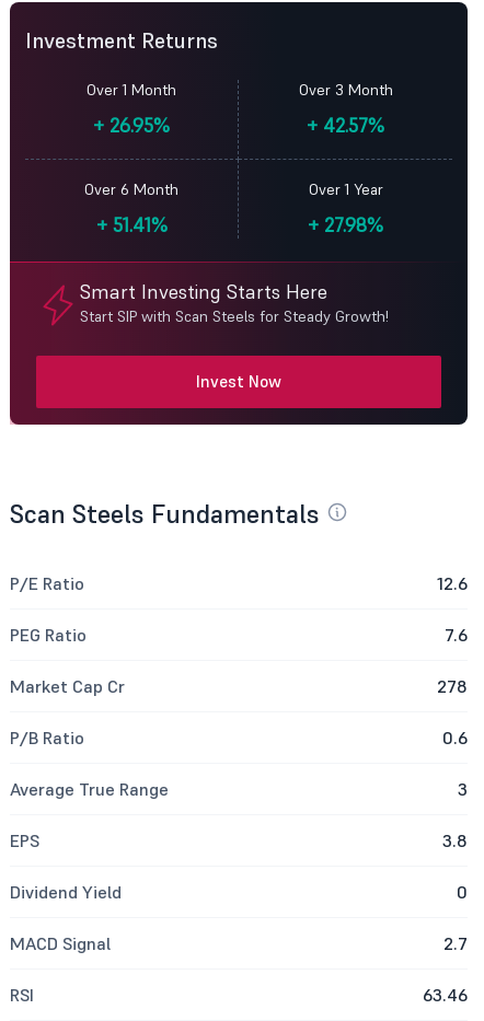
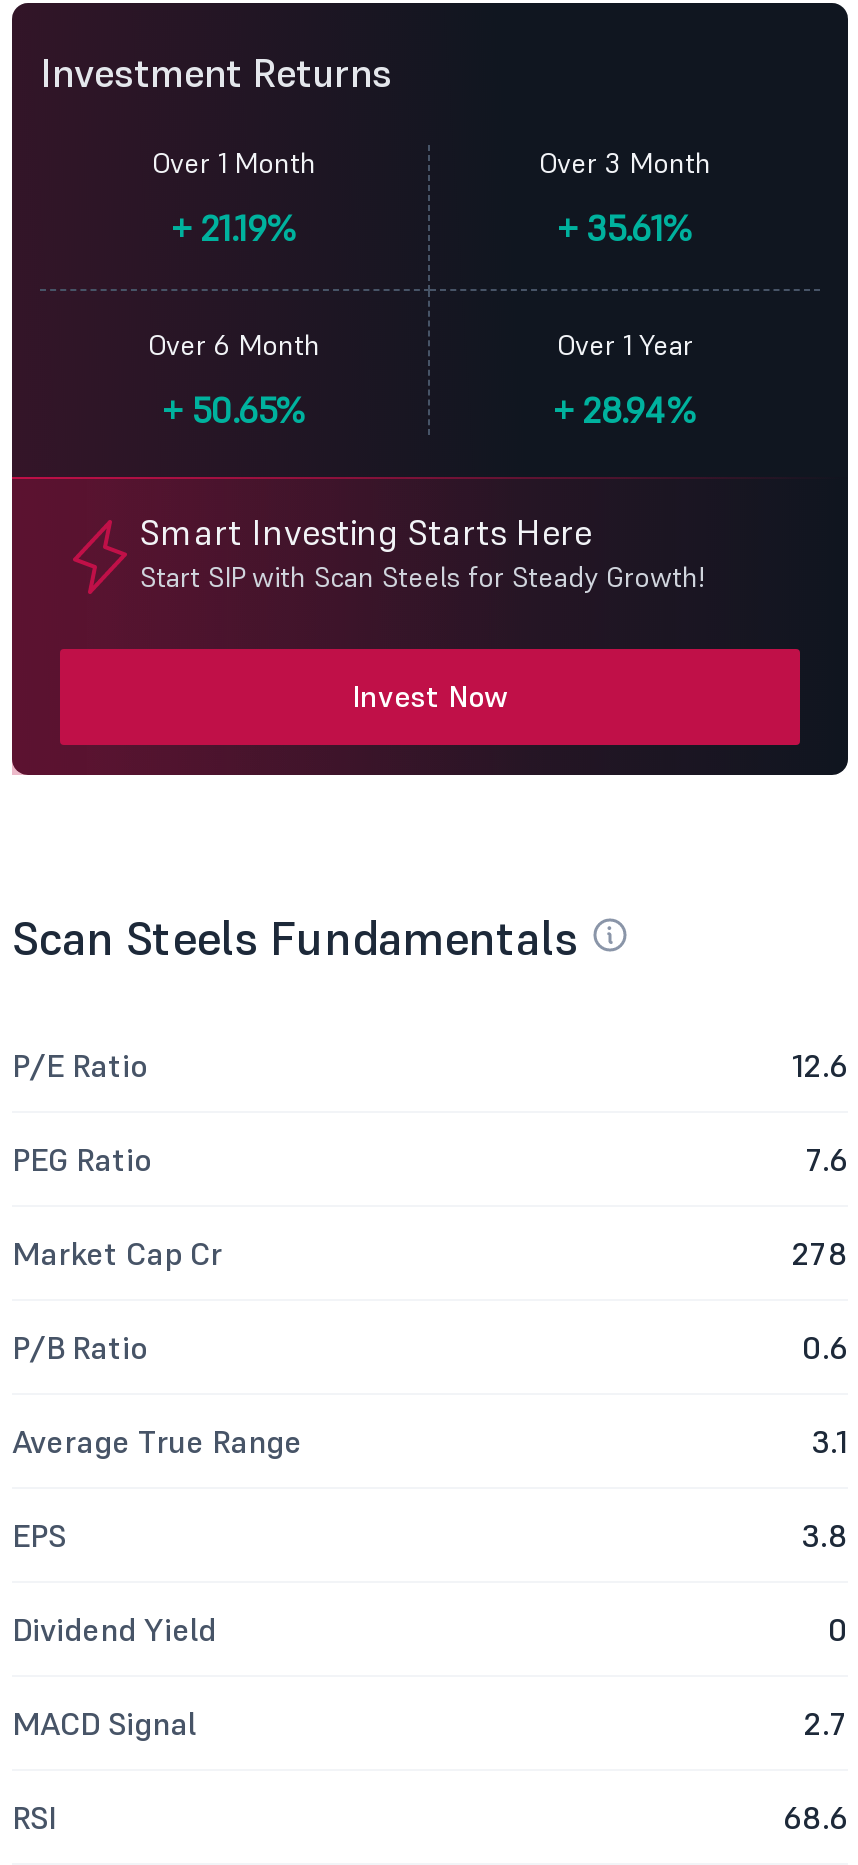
- + 26.95%
+ + 21.19%

- + 42.57%
+ + 35.61%

- + 51.41%
+ + 50.65%

- + 27.98%
+ + 28.94%

- 3
+ 3.1

- 63.46
+ 68.6
